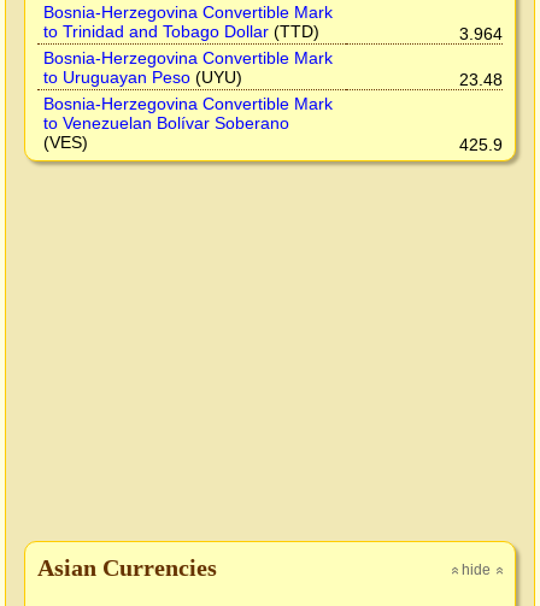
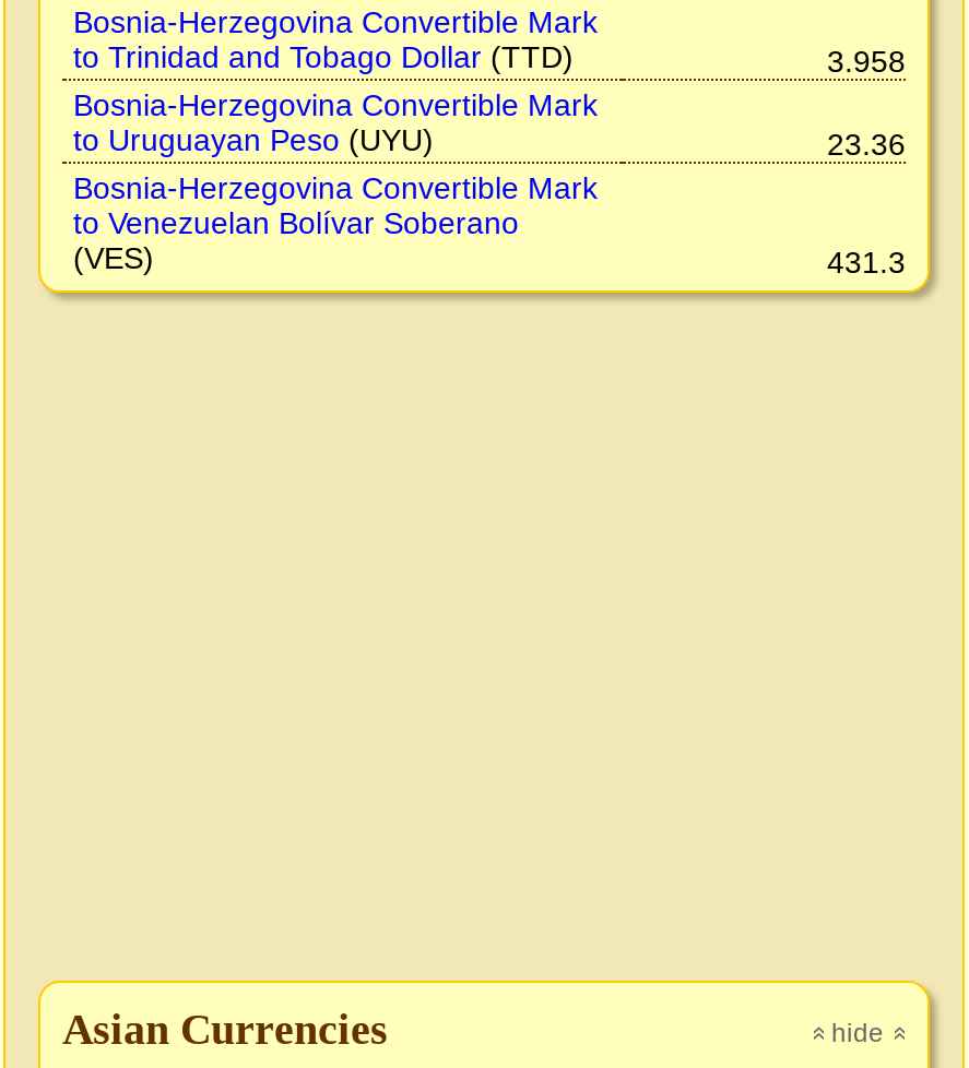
- 3.964
+ 3.958

- 23.48
+ 23.36

- 425.9
+ 431.3
